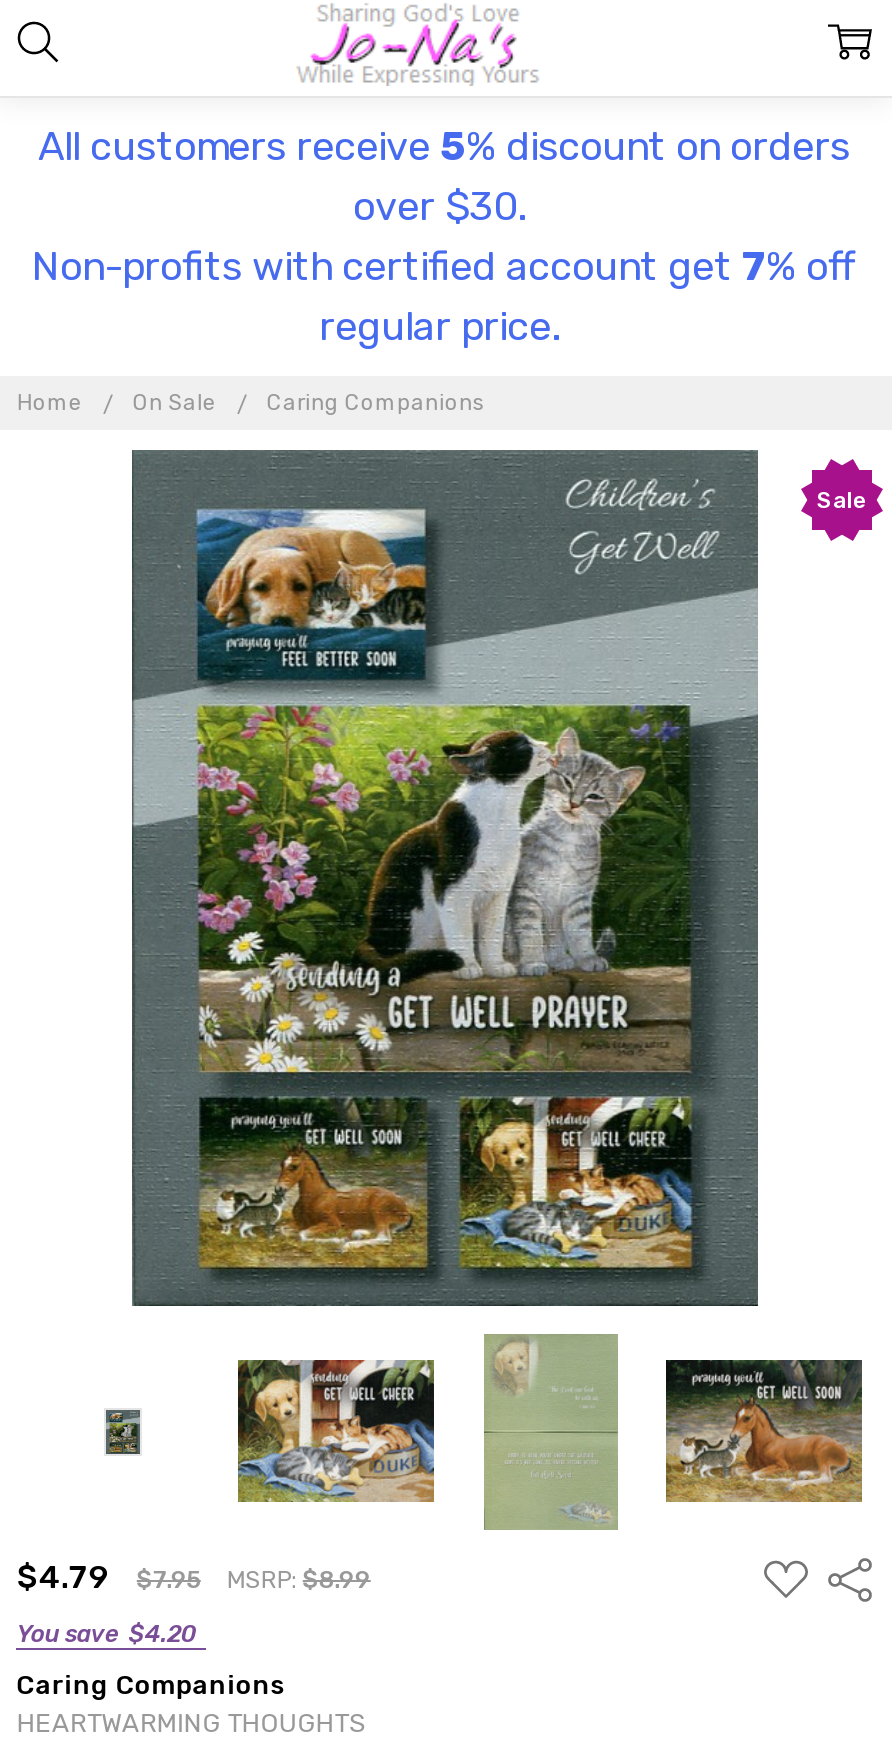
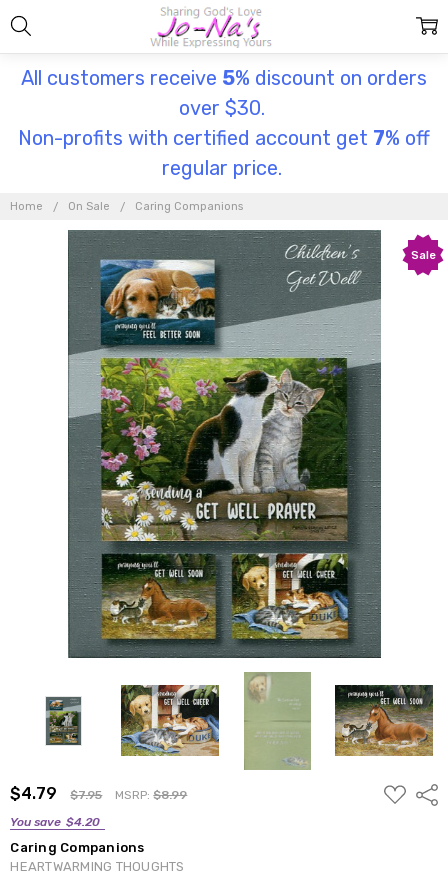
- [image]
+ [image]
